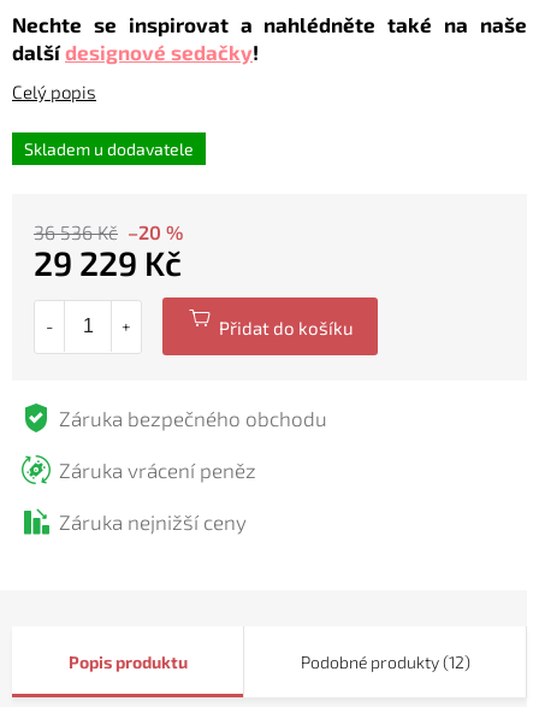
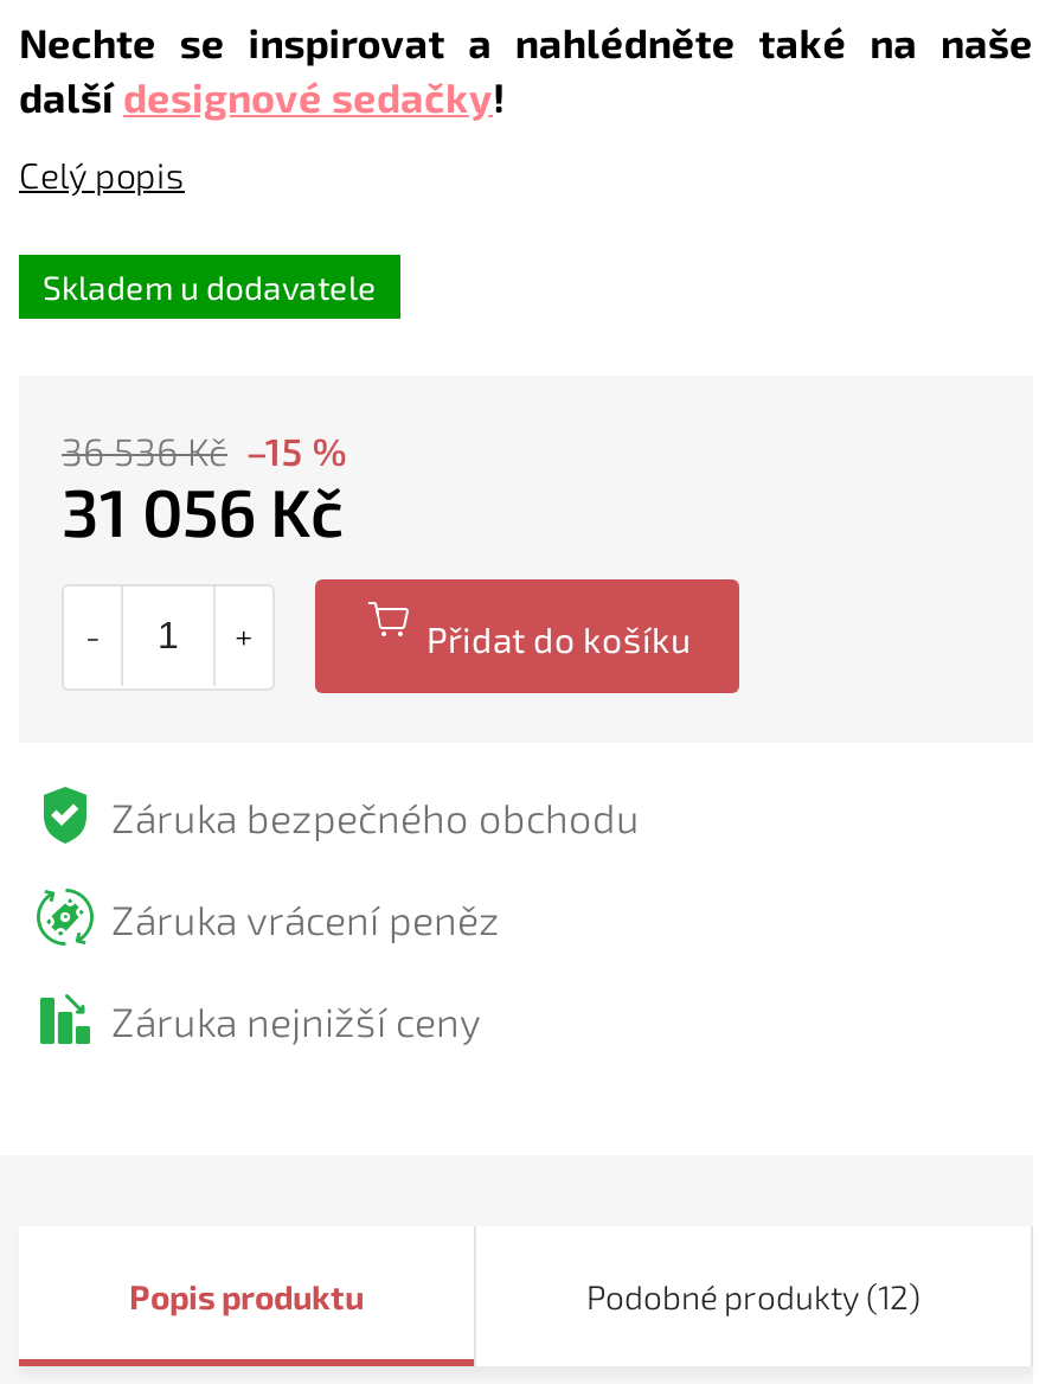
- 36 536 Kč –20 %
+ 36 536 Kč –15 %

- 29 229 Kč
+ 31 056 Kč
